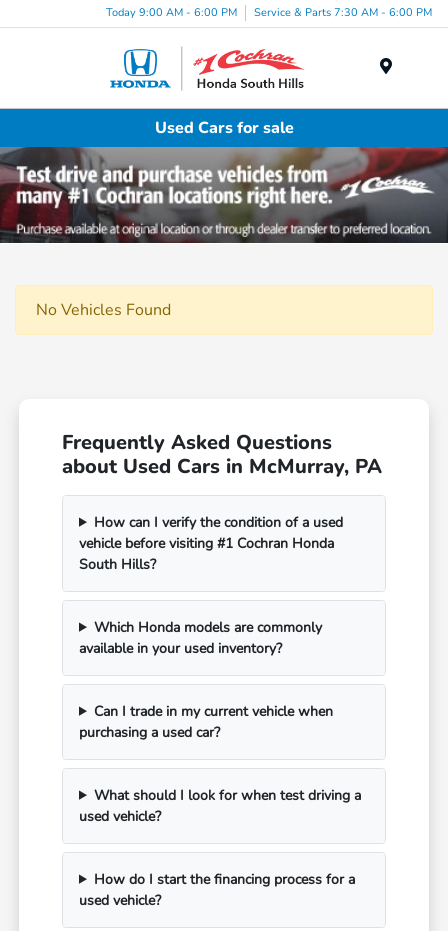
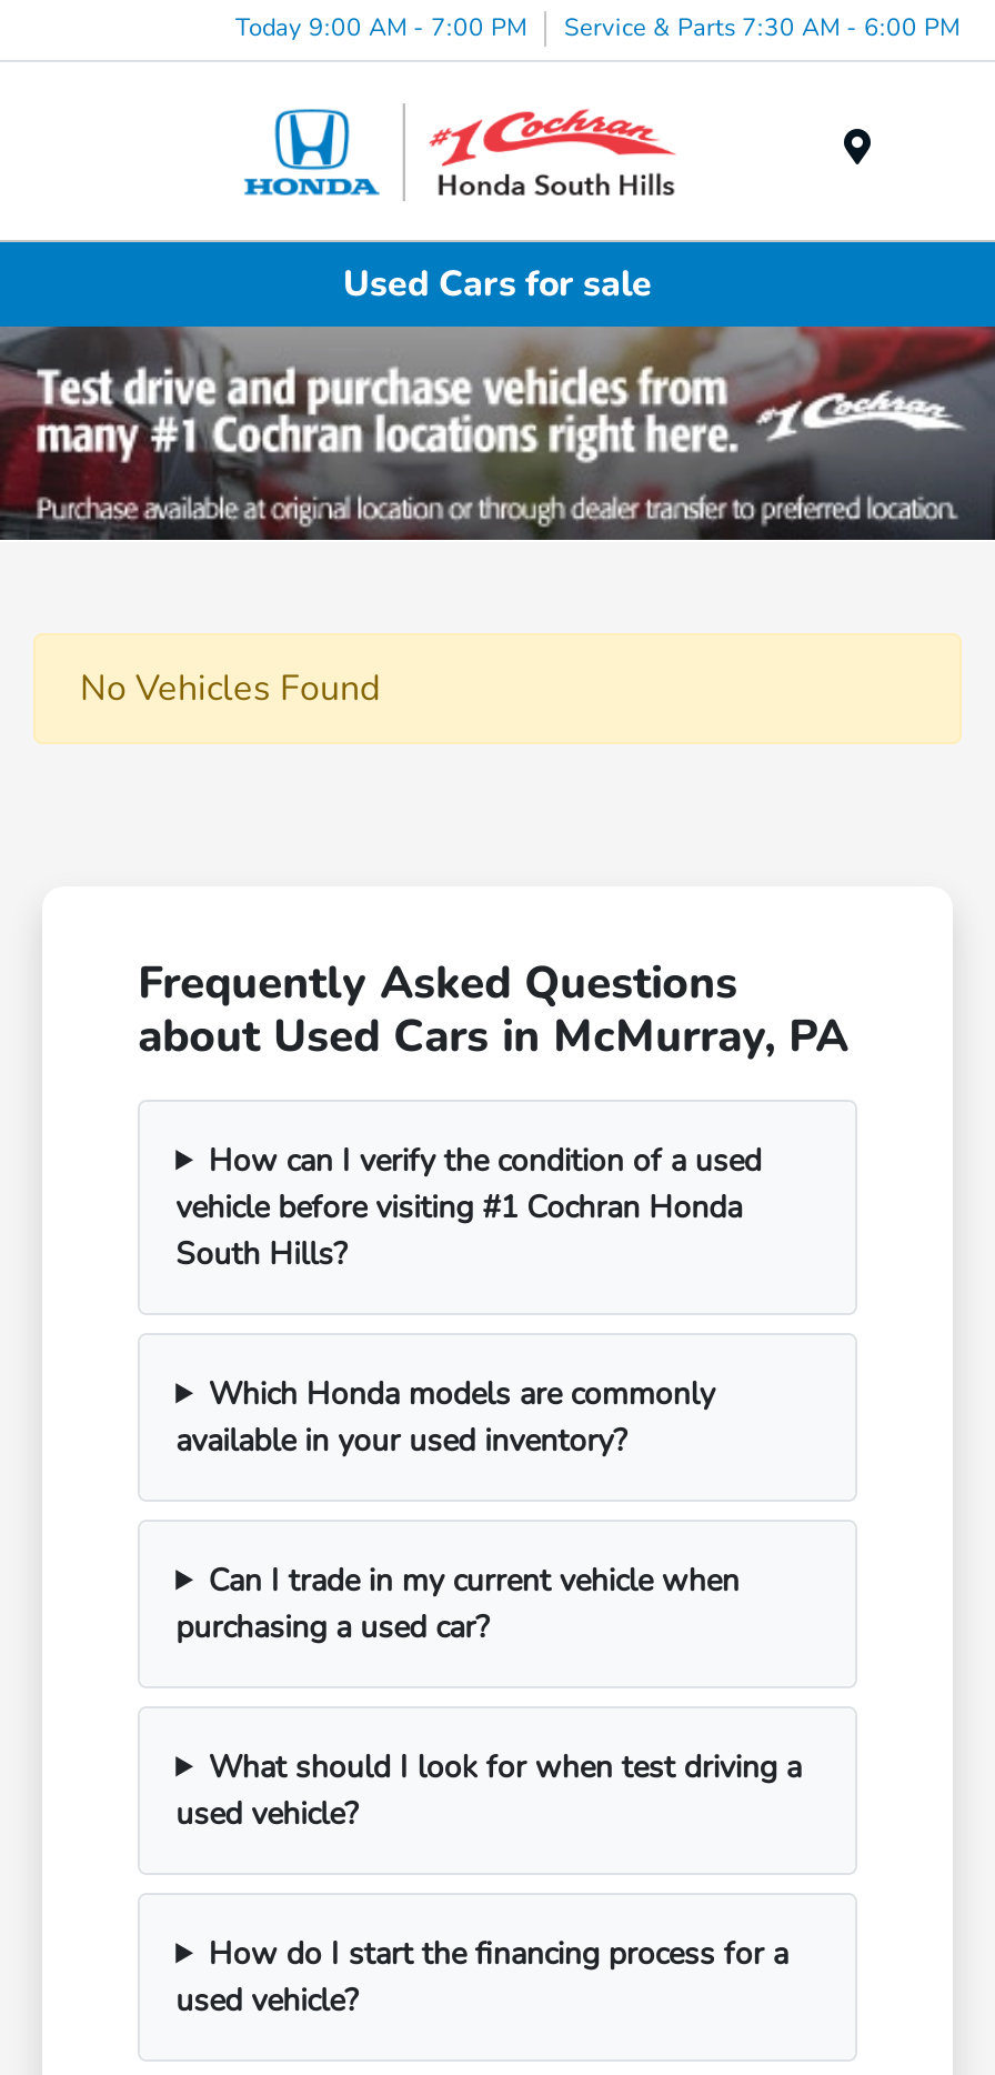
- Today 9:00 AM - 6:00 PM Service & Parts 7:30 AM - 6:00 PM
+ Today 9:00 AM - 7:00 PM Service & Parts 7:30 AM - 6:00 PM
